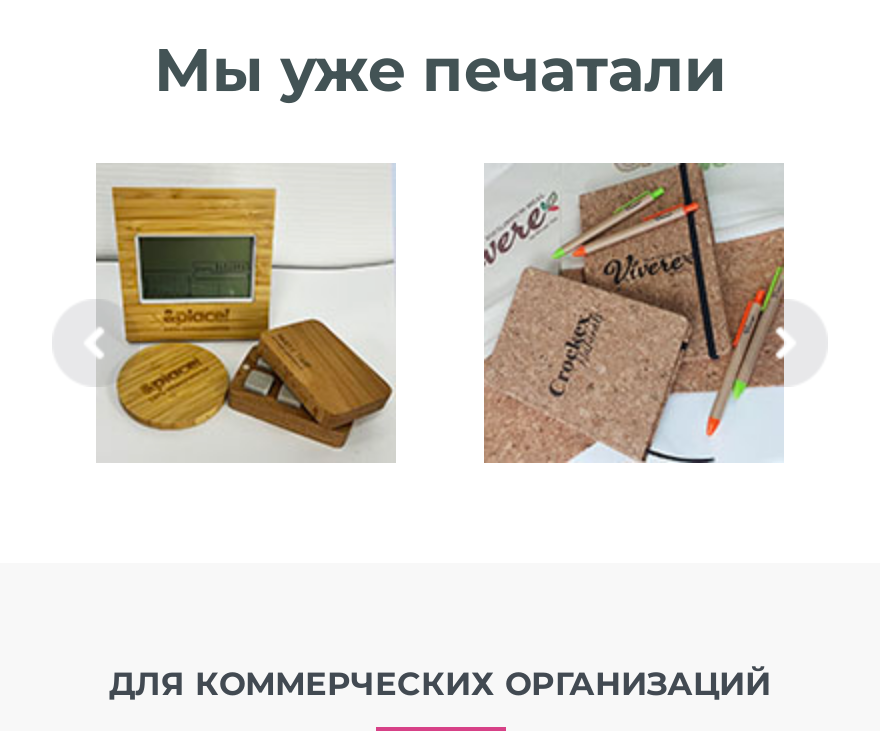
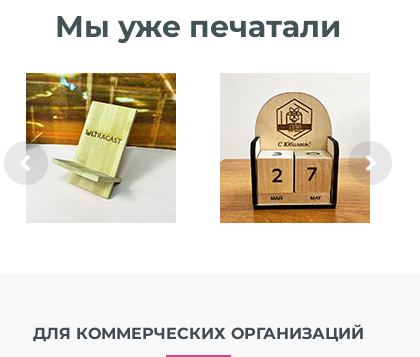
- [image]
+ [image]

- [image]
+ [image]
